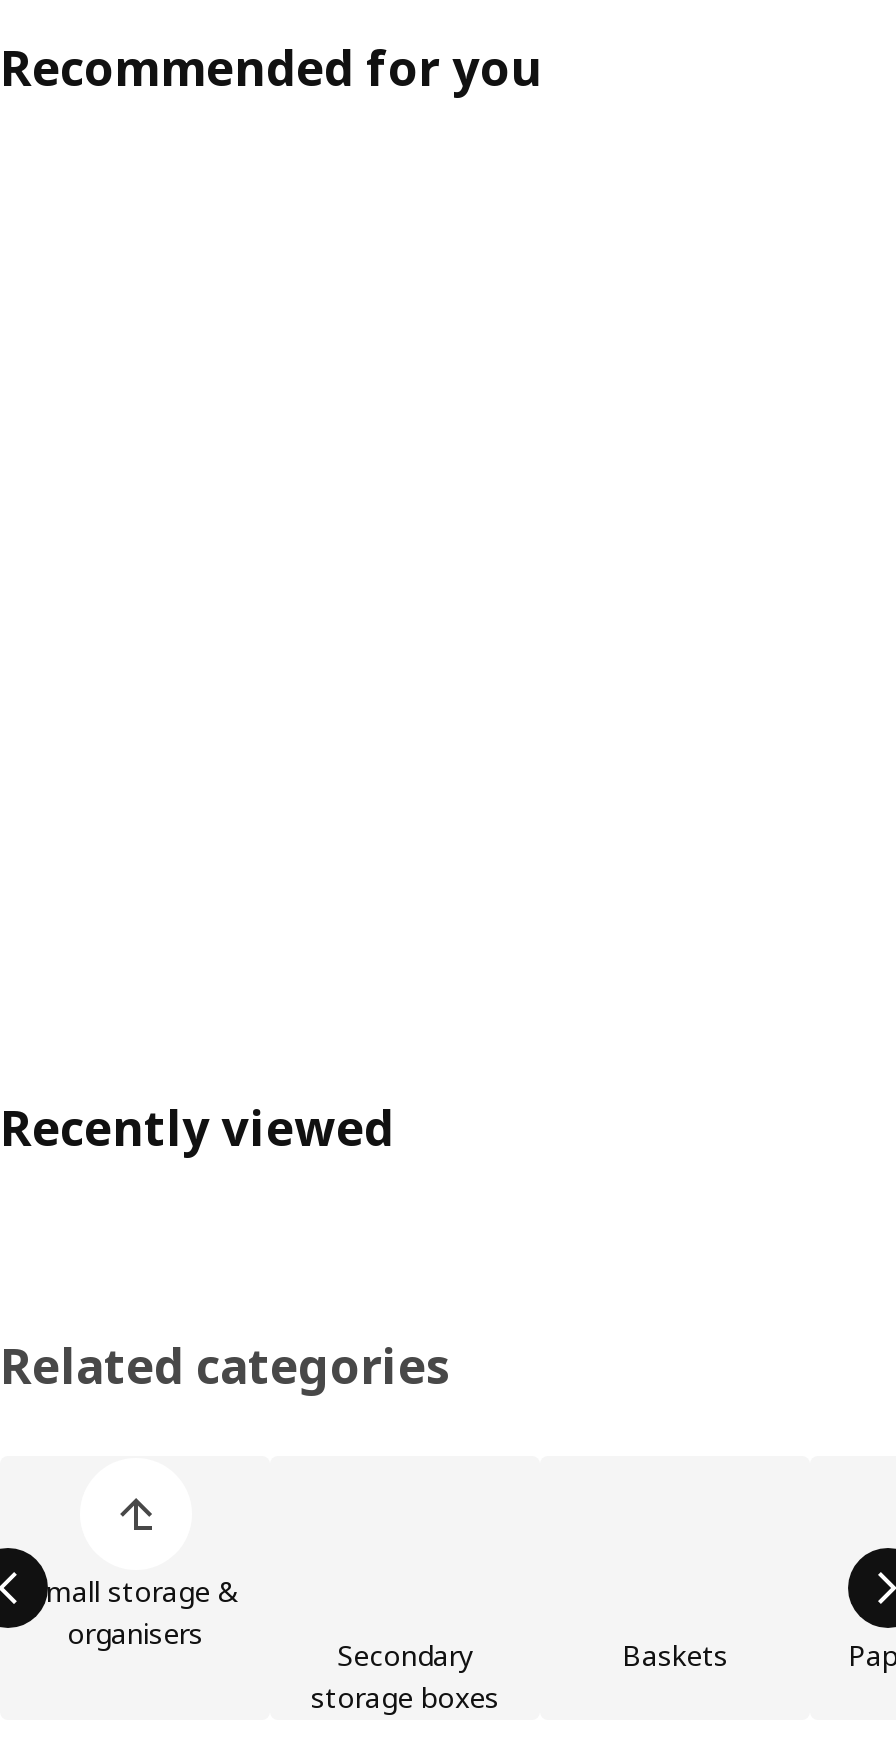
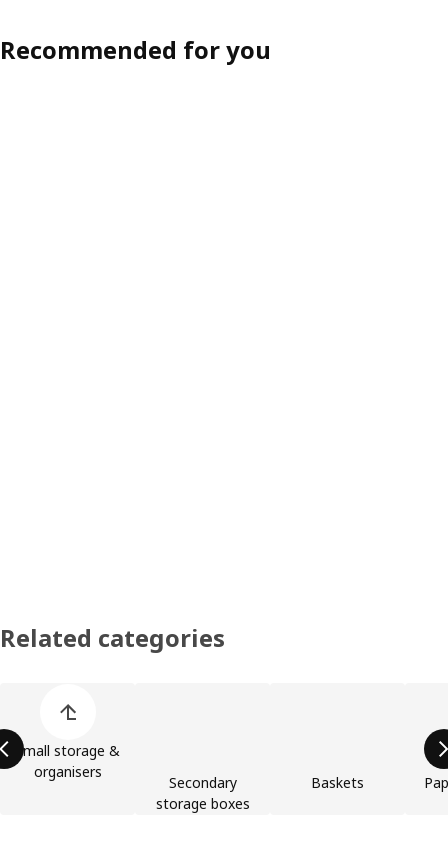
- Recently viewed
